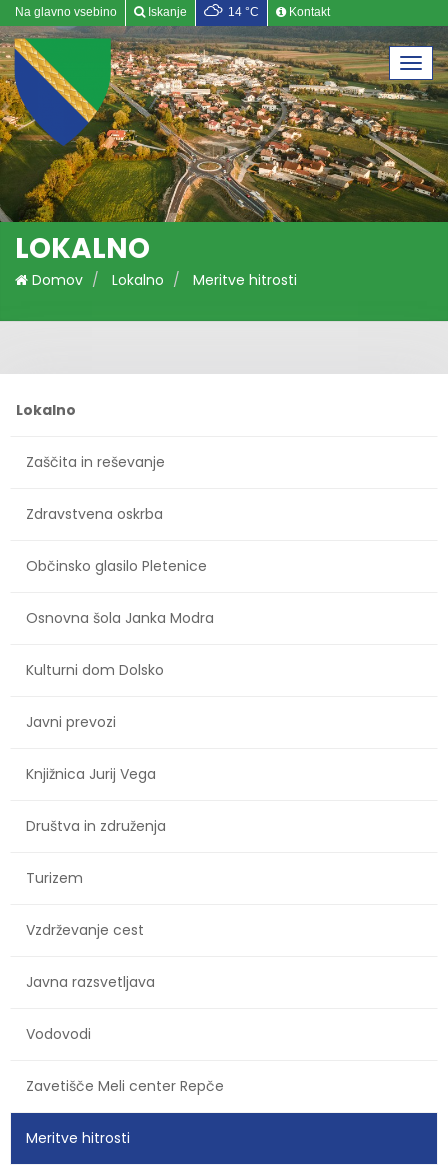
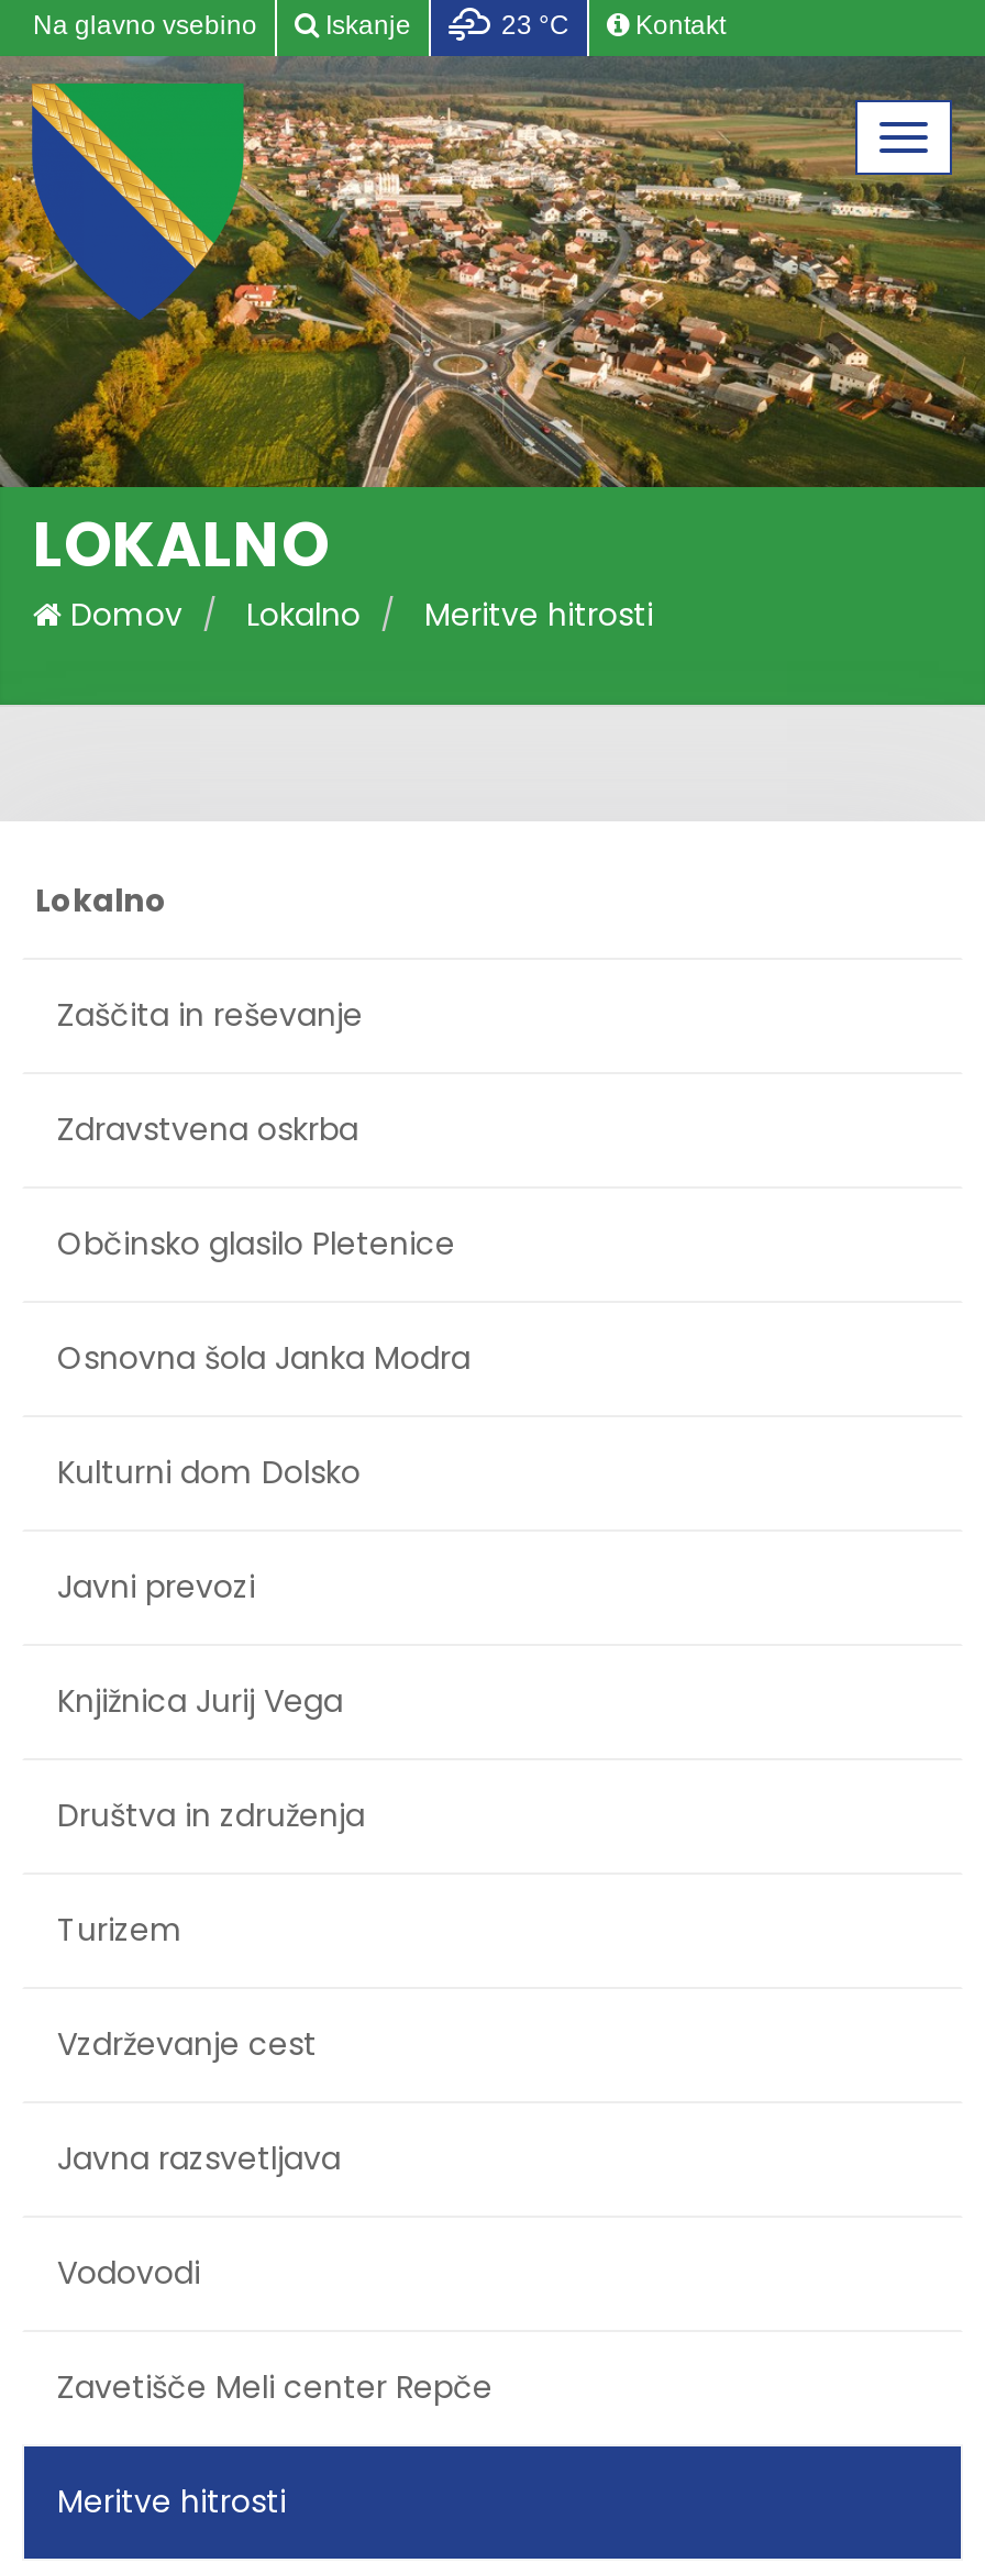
- 14 °C Kontakt
+ 23 °C Kontakt
